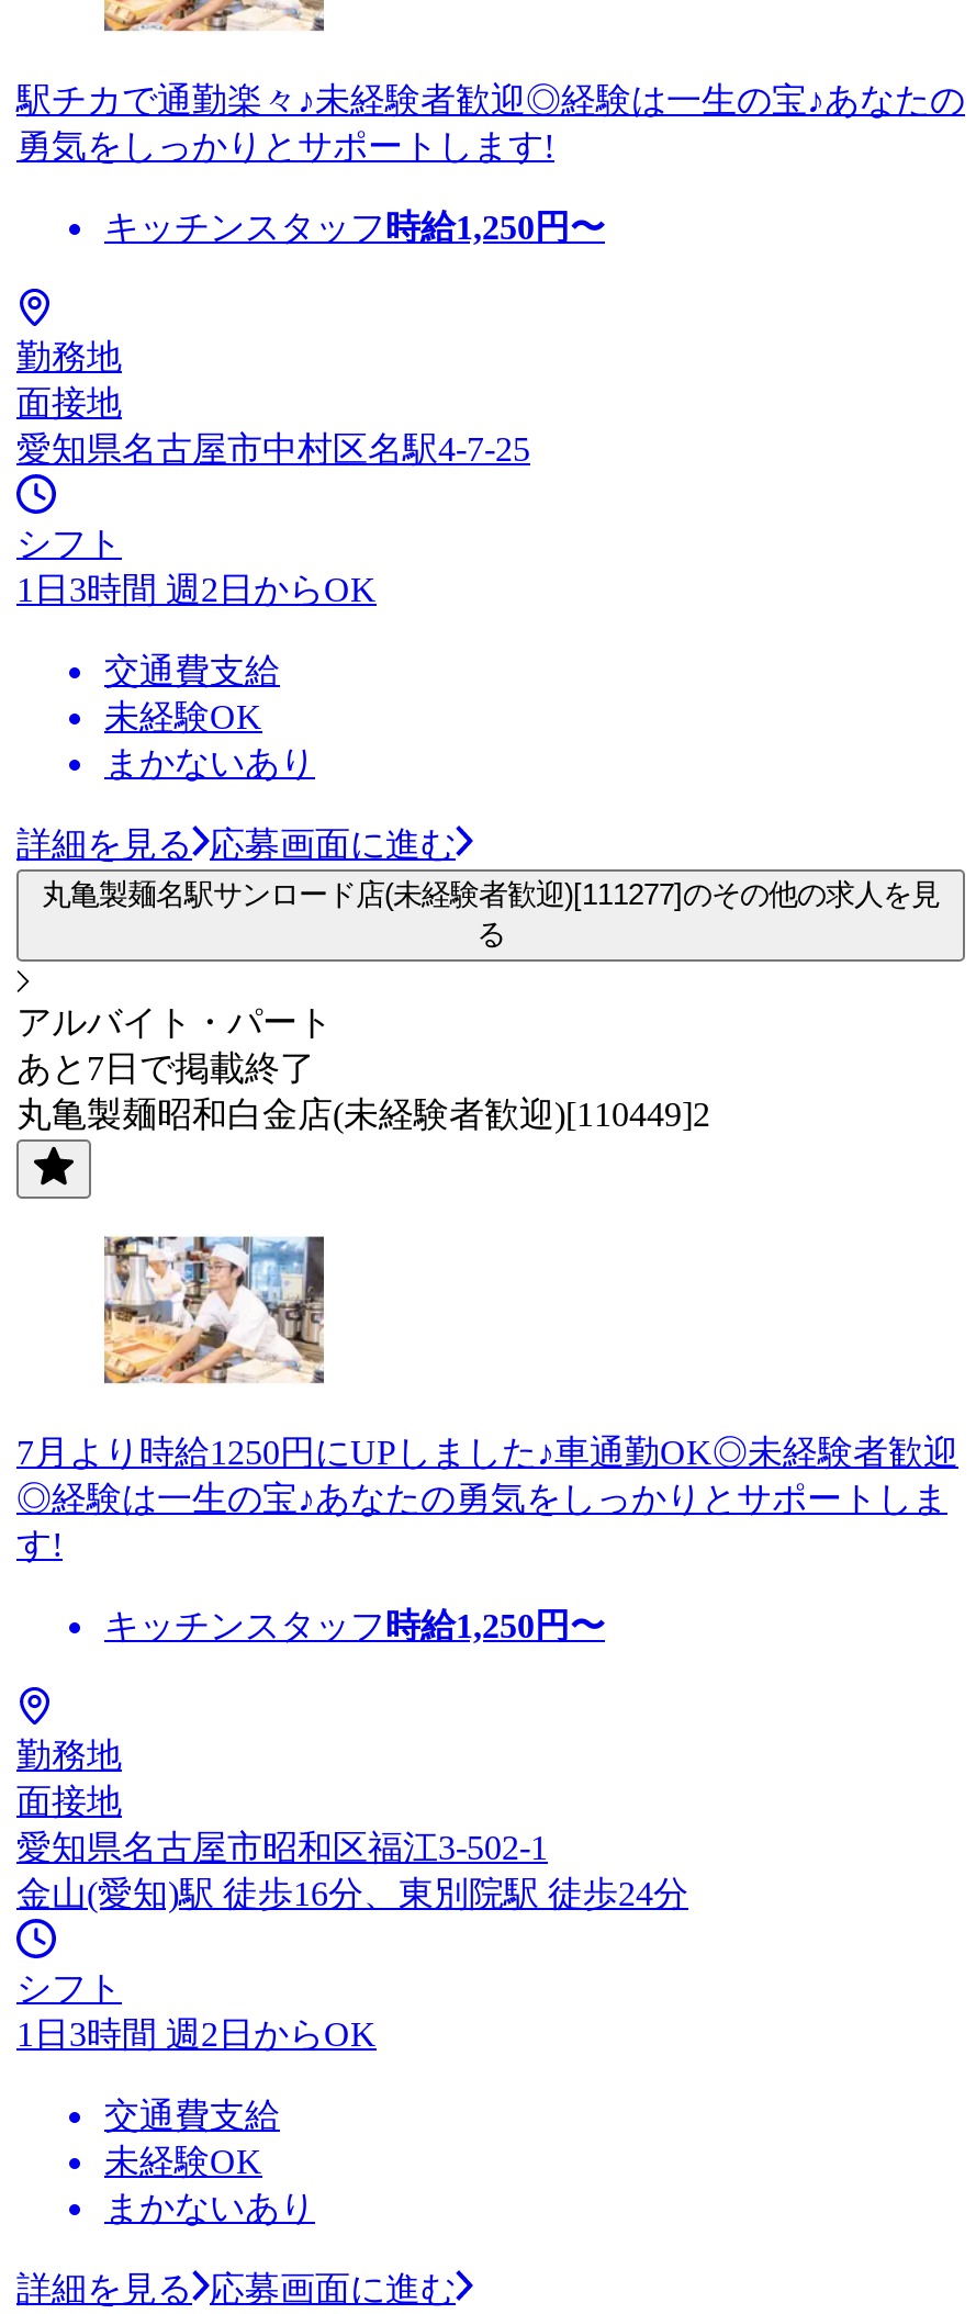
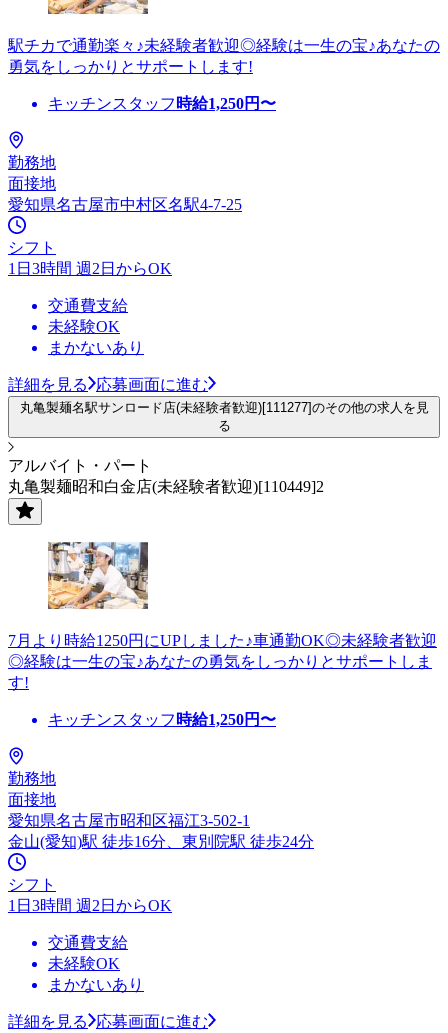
- あと7日で掲載終了
